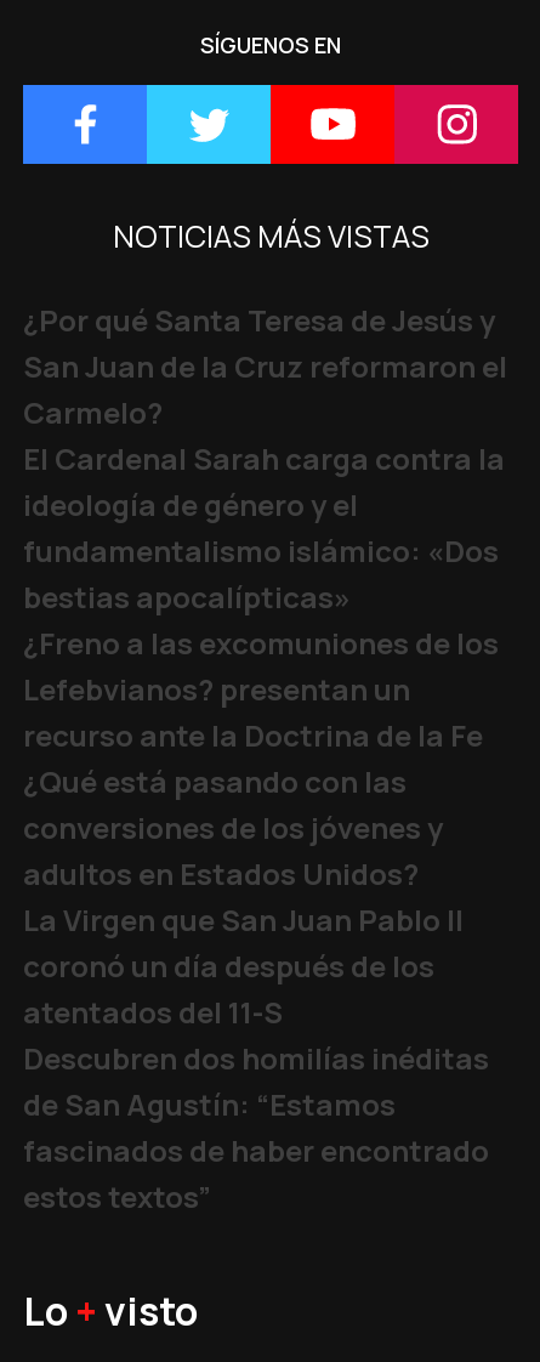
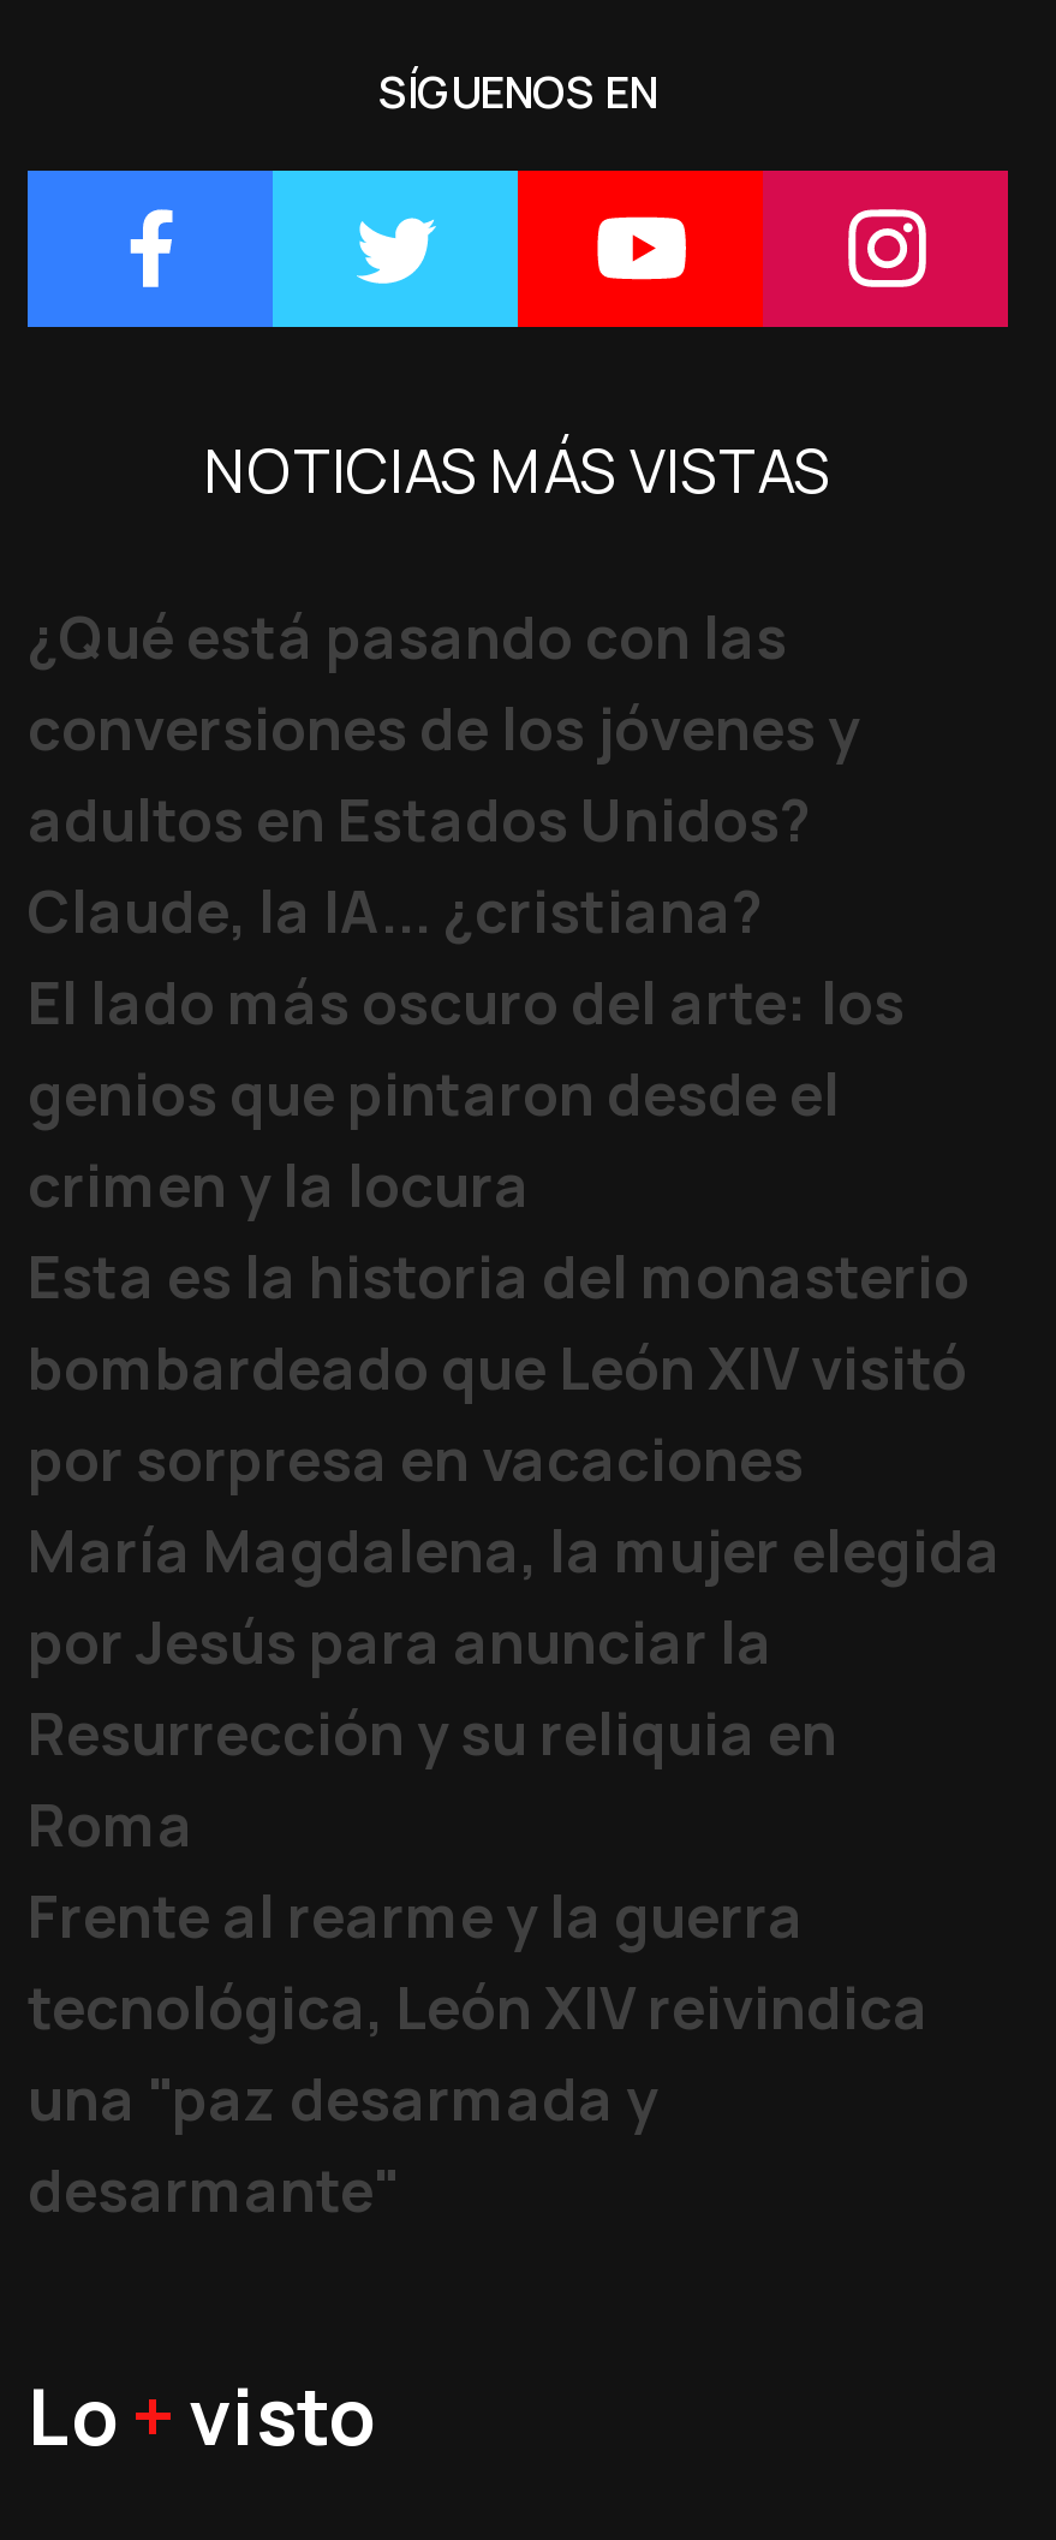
- ¿Por qué Santa Teresa de Jesús y
- San Juan de la Cruz reformaron el
- Carmelo?
- El Cardenal Sarah carga contra la
- ideología de género y el
- fundamentalismo islámico: «Dos
- bestias apocalípticas»
- ¿Freno a las excomuniones de los
- Lefebvianos? presentan un
- recurso ante la Doctrina de la Fe

moved up: ¿Qué está pasando con las | conversiones de los jóvenes y | adultos en Estados Unidos?

- La Virgen que San Juan Pablo II
- coronó un día después de los
- atentados del 11-S
- Descubren dos homilías inéditas
- de San Agustín: “Estamos
- fascinados de haber encontrado
- estos textos”
+ Claude, la IA... ¿cristiana?
+ El lado más oscuro del arte: los
+ genios que pintaron desde el
+ crimen y la locura
+ Esta es la historia del monasterio
+ bombardeado que León XIV visitó
+ por sorpresa en vacaciones
+ María Magdalena, la mujer elegida
+ por Jesús para anunciar la
+ Resurrección y su reliquia en
+ Roma
+ Frente al rearme y la guerra
+ tecnológica, León XIV reivindica
+ una "paz desarmada y
+ desarmante"
